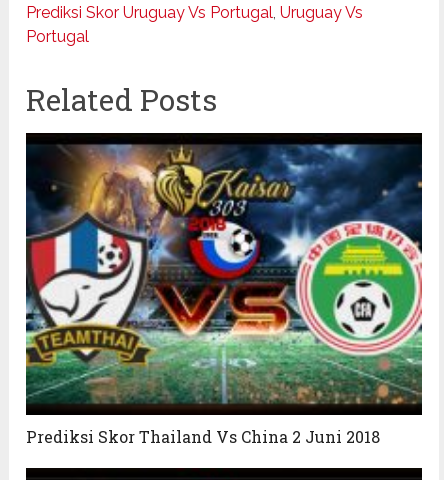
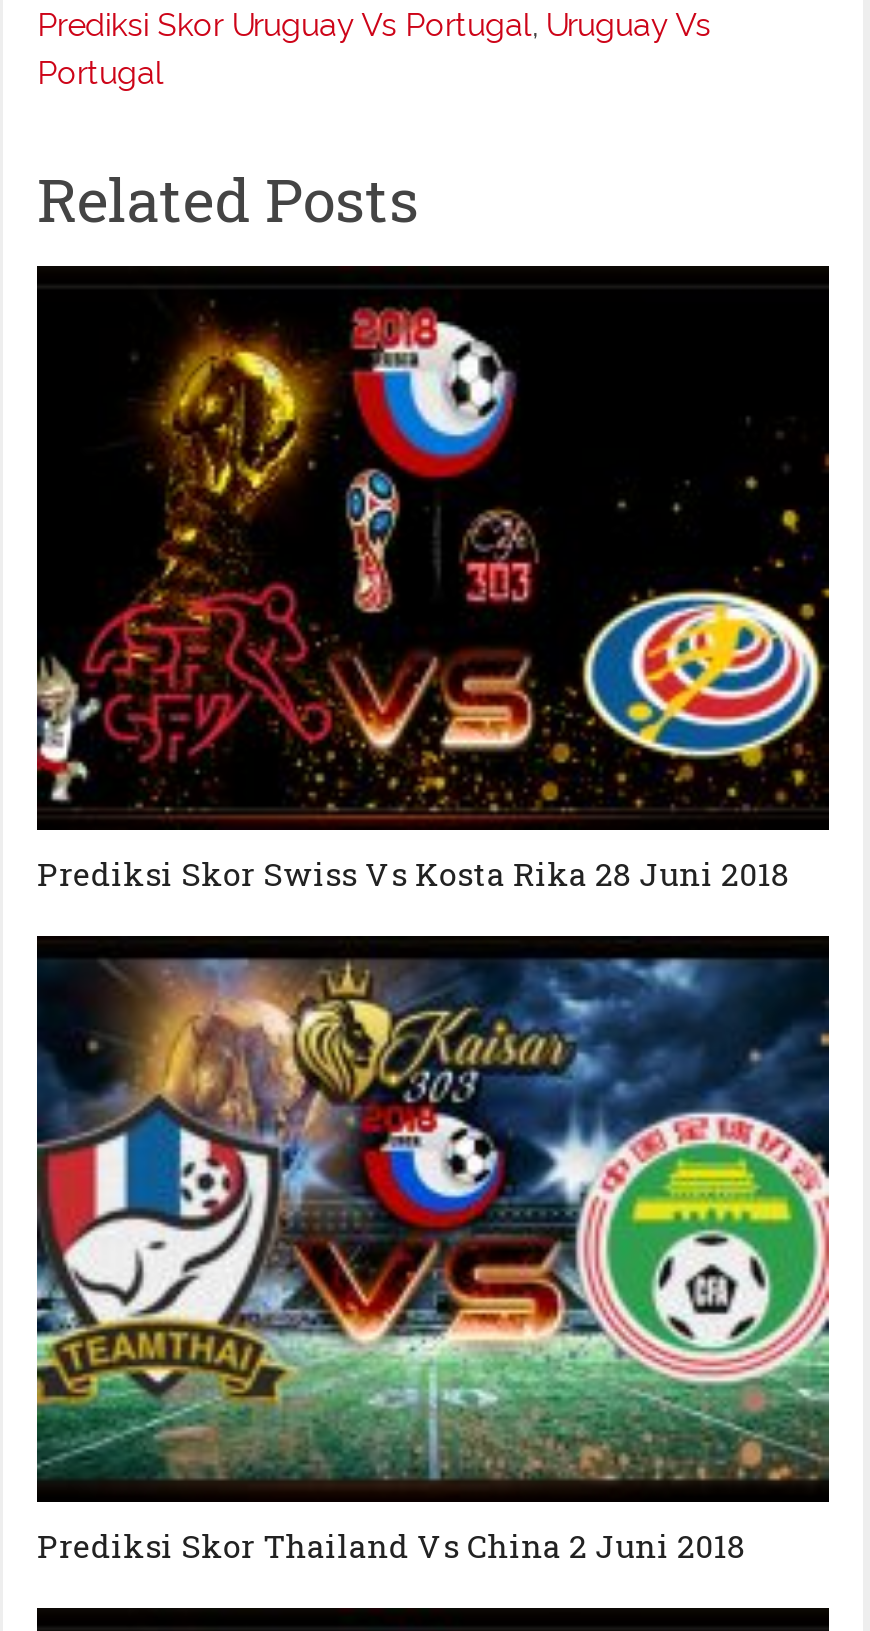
+ [image]
+ Prediksi Skor Swiss Vs Kosta Rika 28 Juni 2018
